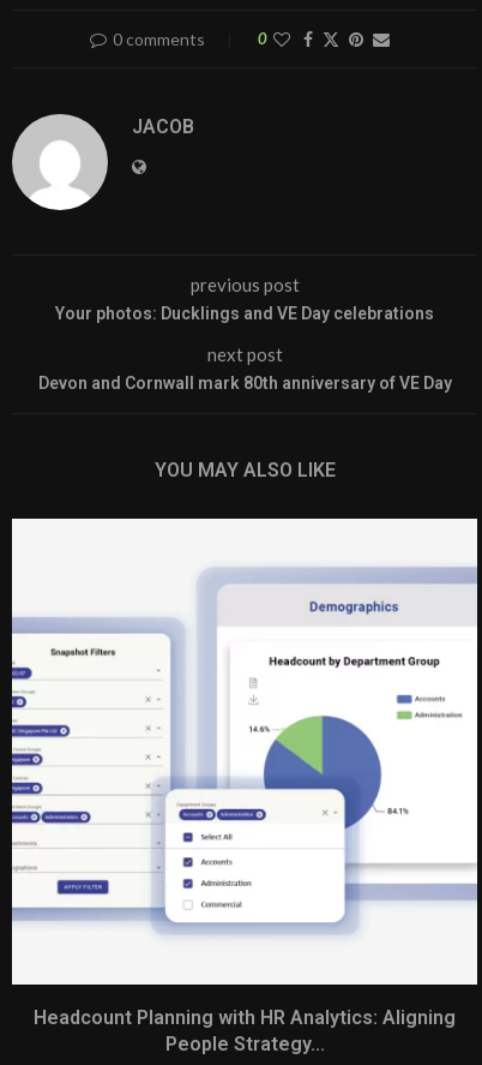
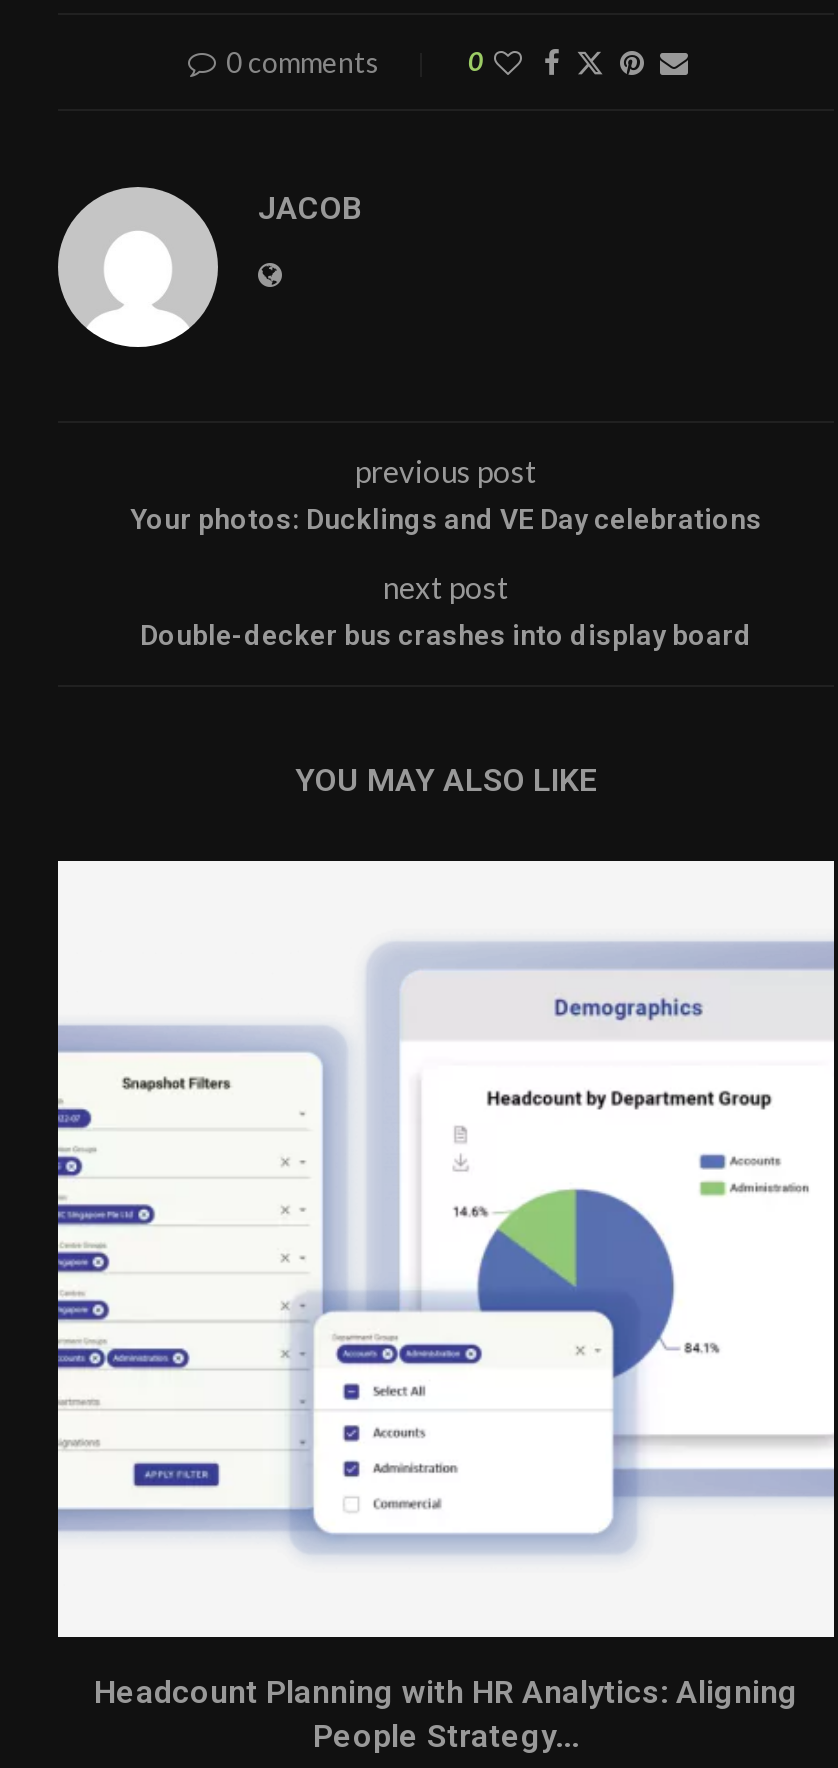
- Devon and Cornwall mark 80th anniversary of VE Day
+ Double-decker bus crashes into display board
